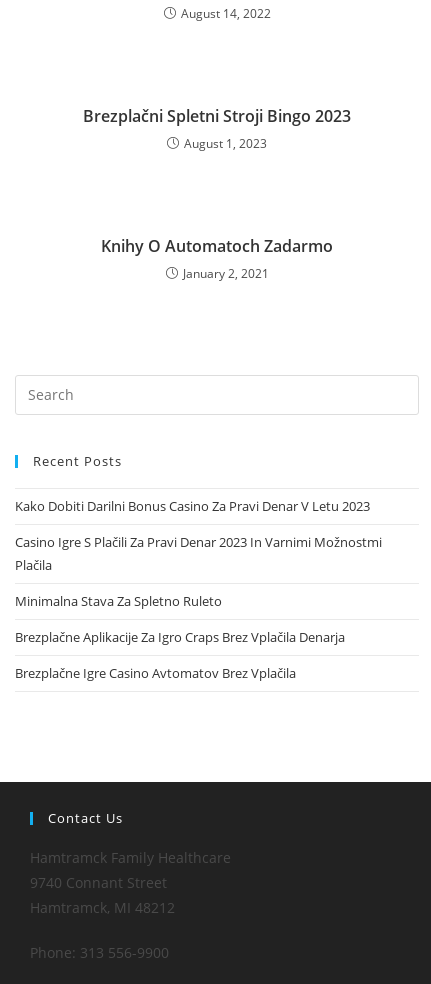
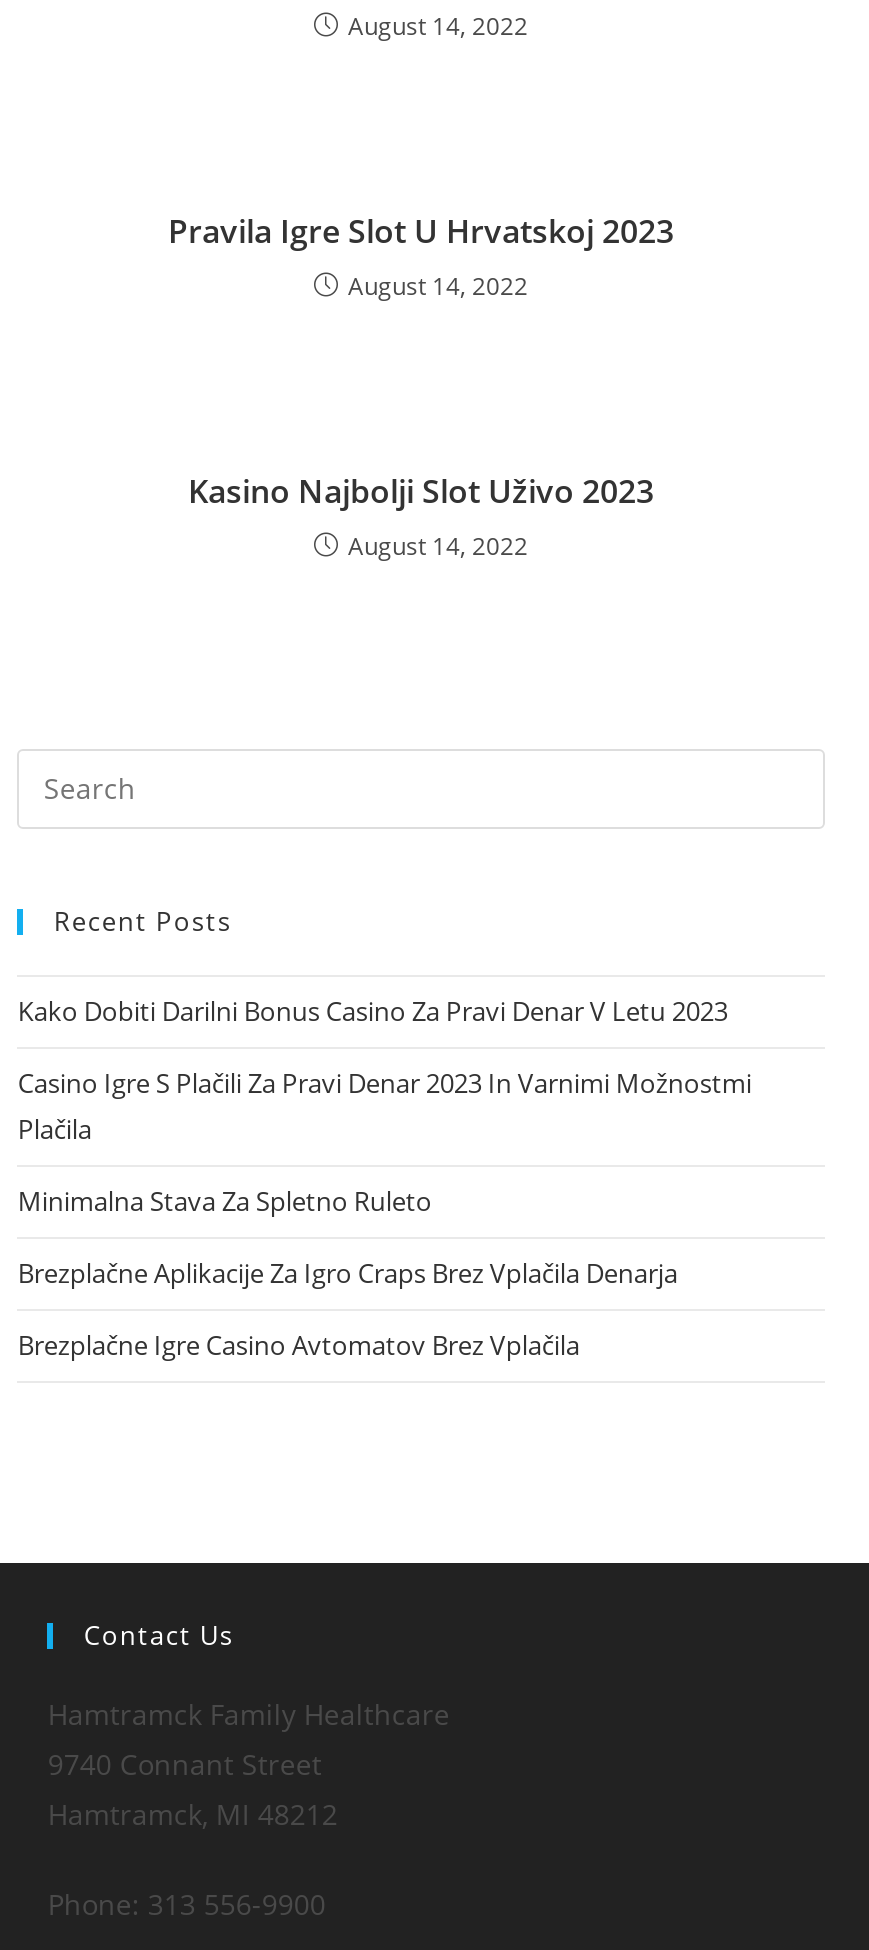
- Brezplačni Spletni Stroji Bingo 2023
- August 1, 2023
+ Pravila Igre Slot U Hrvatskoj 2023
+ August 14, 2022

- Knihy O Automatoch Zadarmo
- January 2, 2021
+ Kasino Najbolji Slot Uživo 2023
+ August 14, 2022
